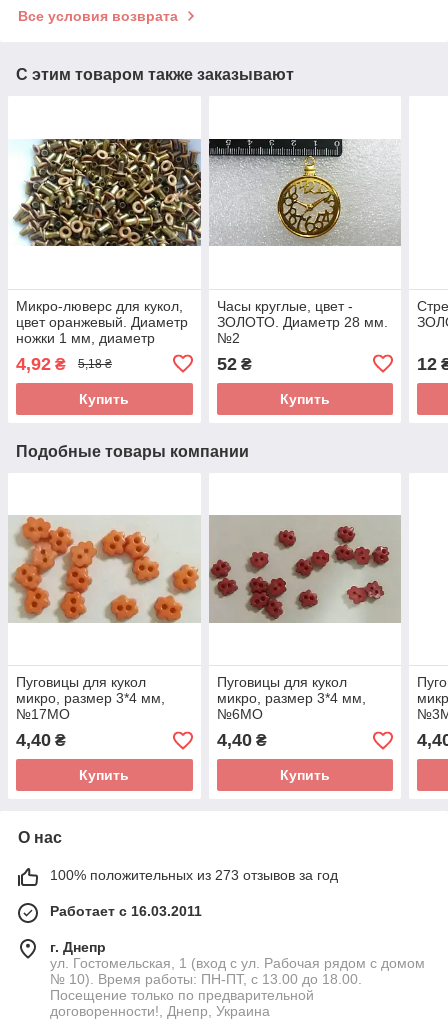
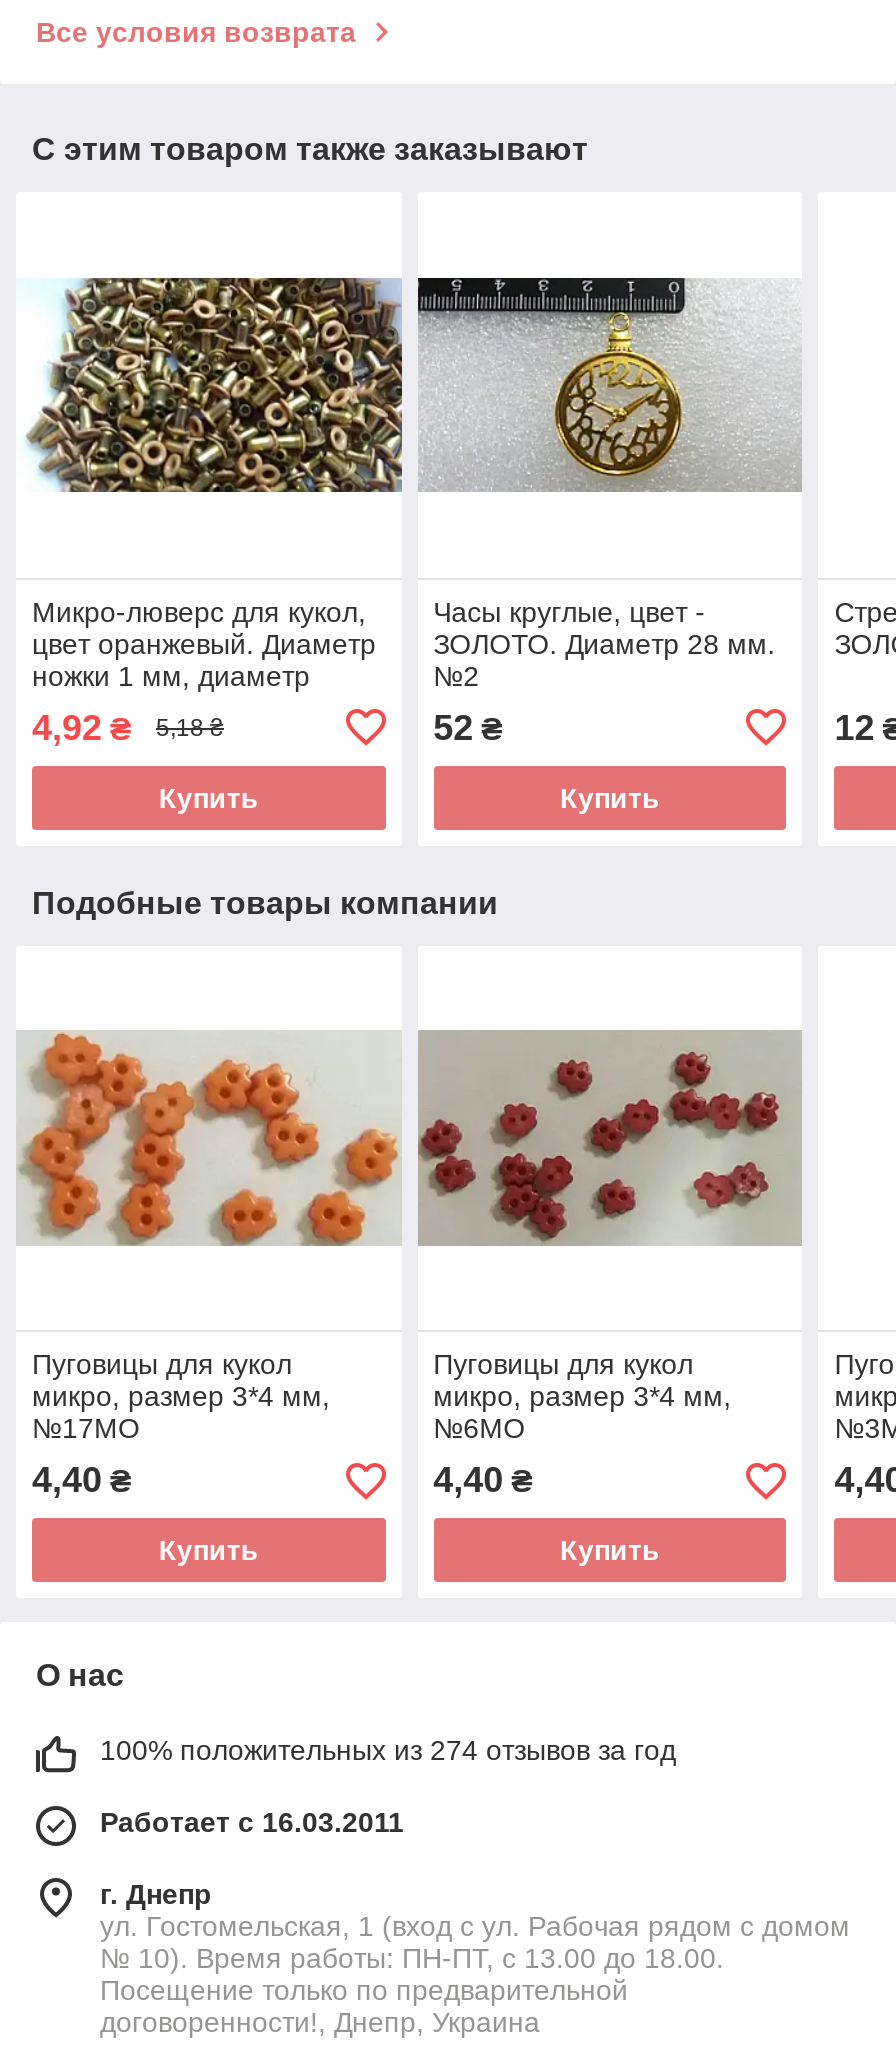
- 100% положительных из 273 отзывов за год
+ 100% положительных из 274 отзывов за год
